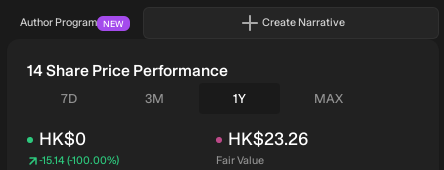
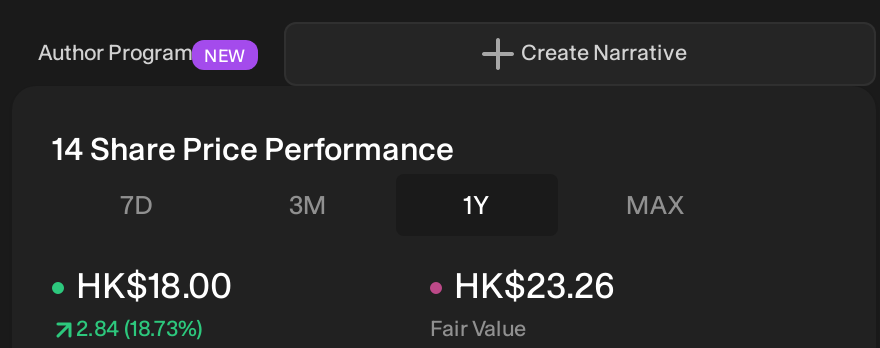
- HK$0
- -15.14 (-100.00%)
+ HK$18.00
+ 2.84 (18.73%)
